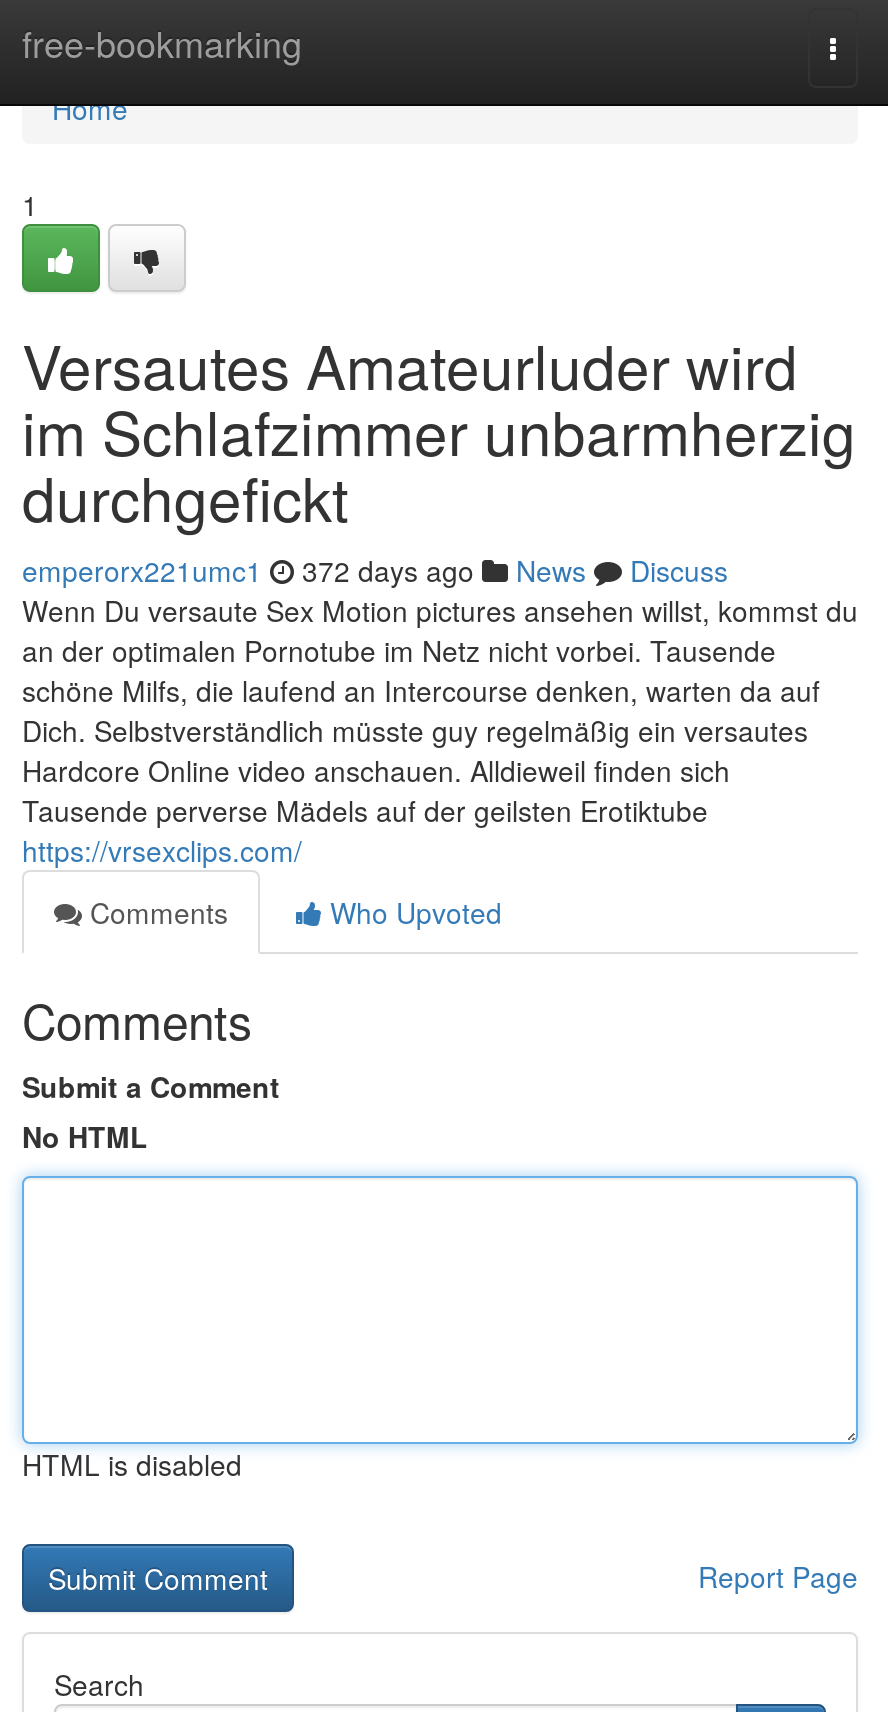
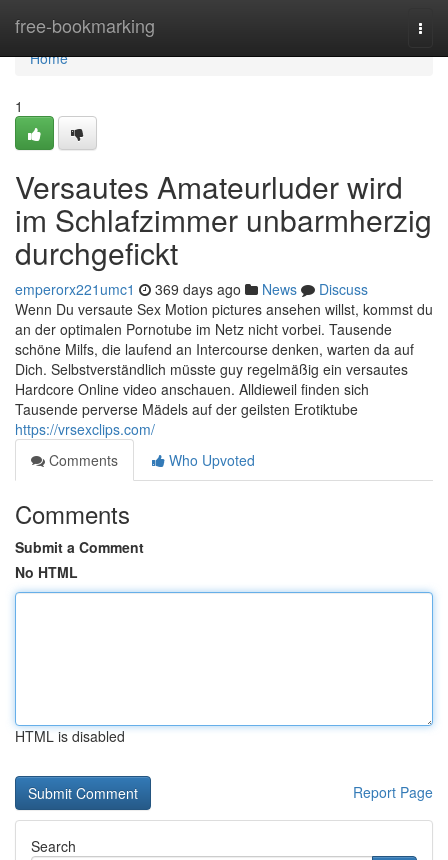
- emperorx221umc1 372 days ago News Discuss
+ emperorx221umc1 369 days ago News Discuss
